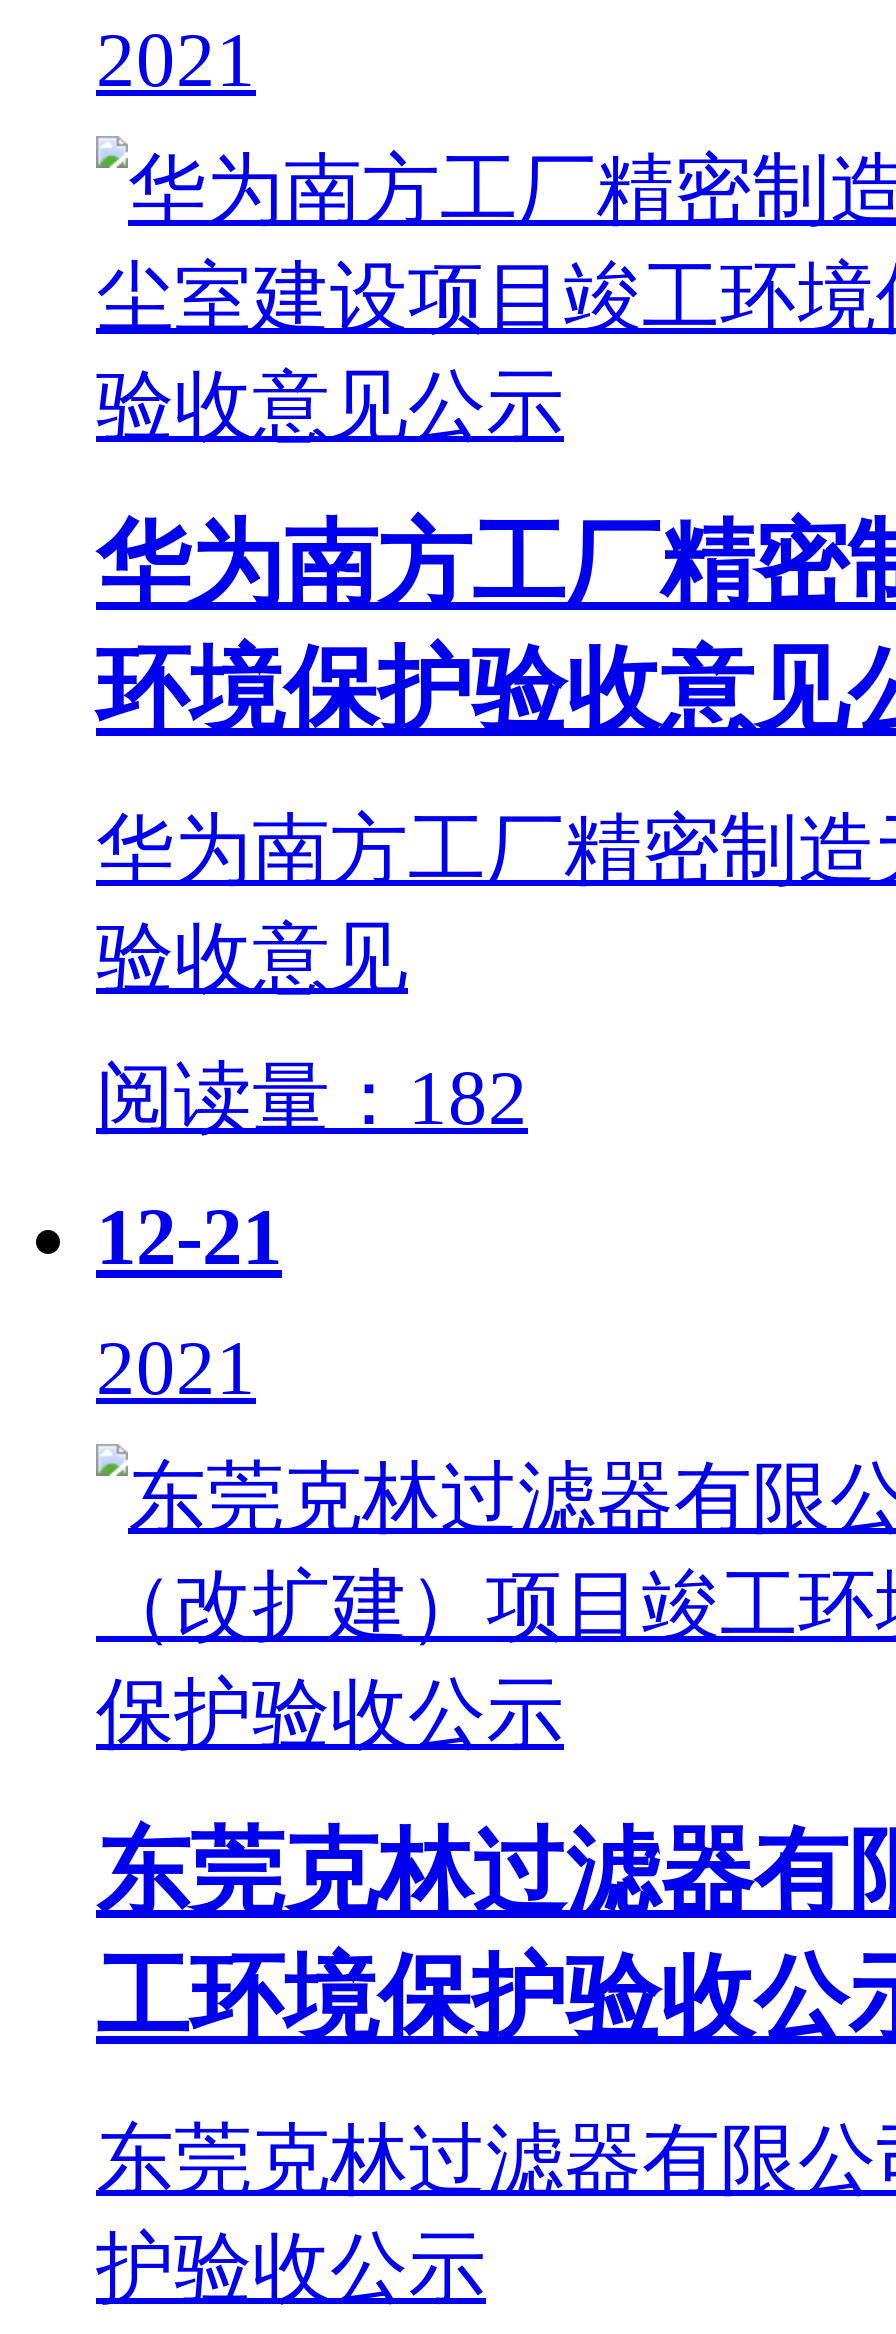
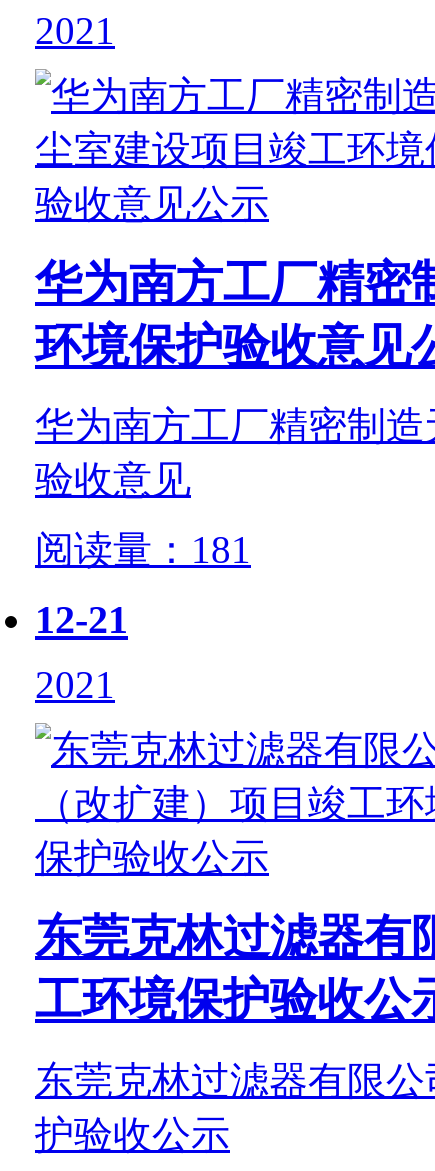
- 阅读量：182
+ 阅读量：181
